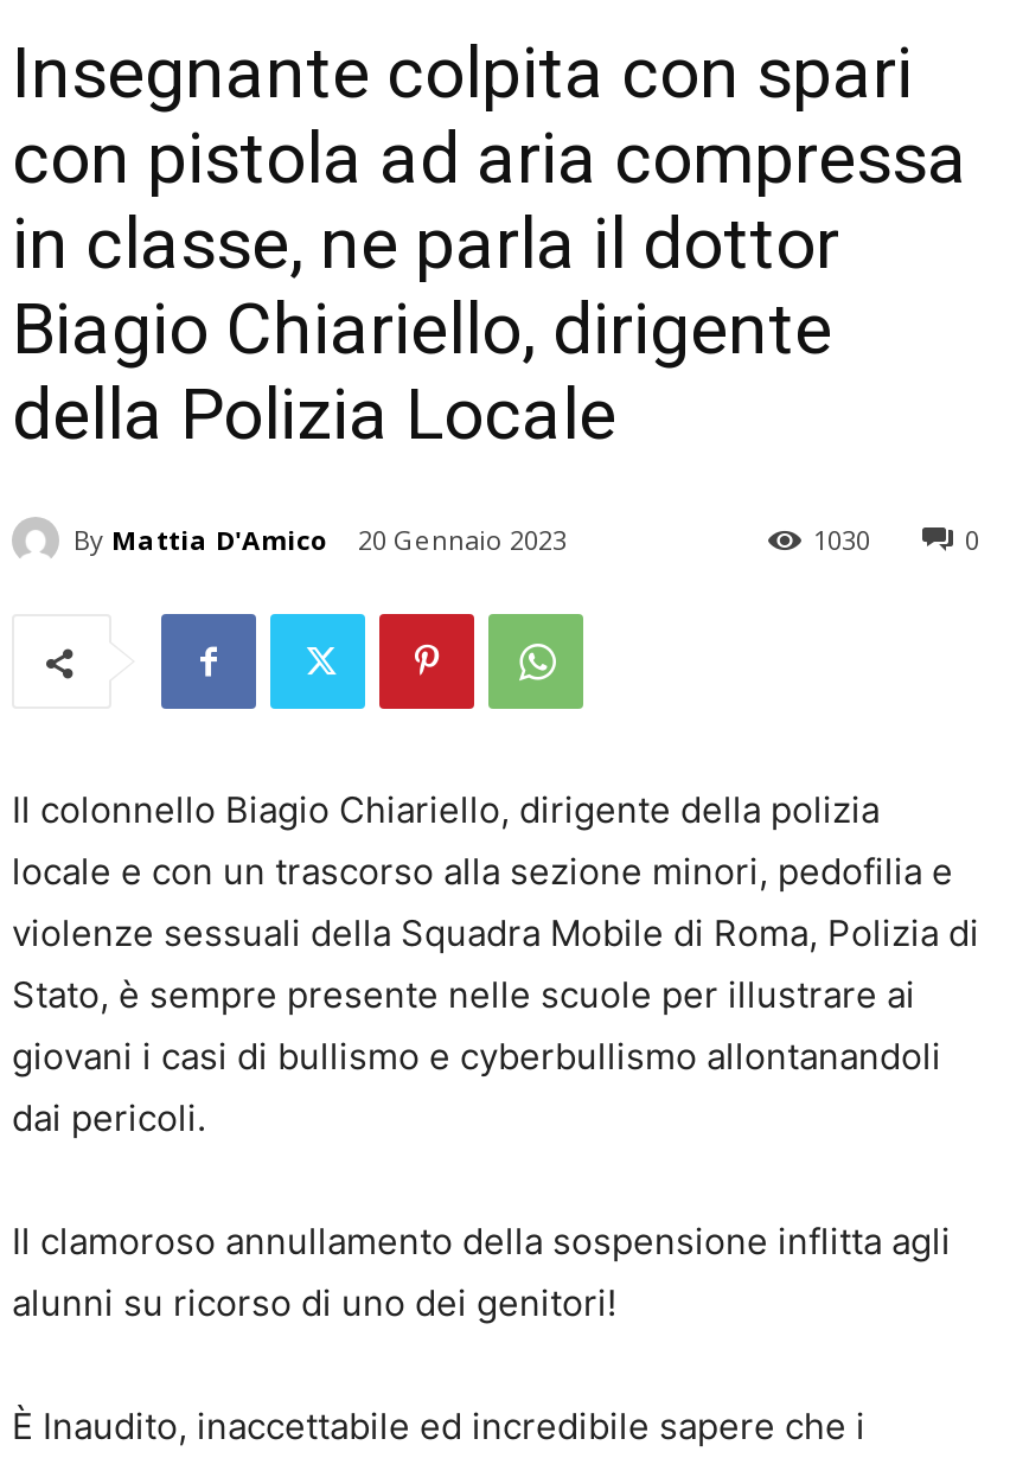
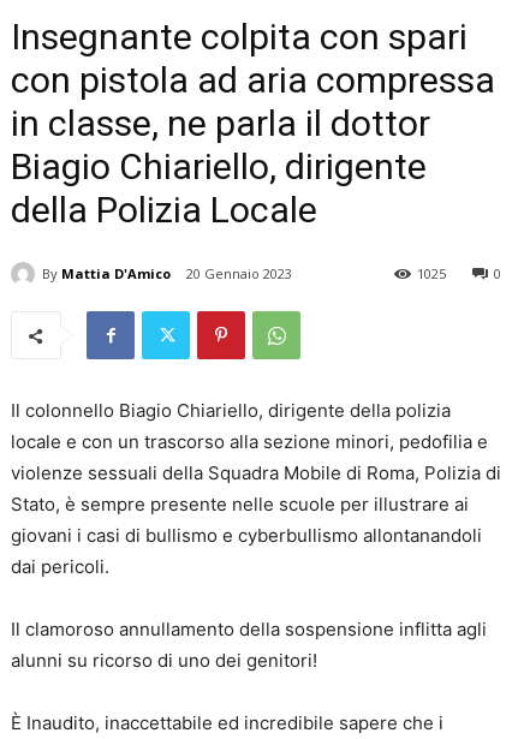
- 1030
+ 1025
